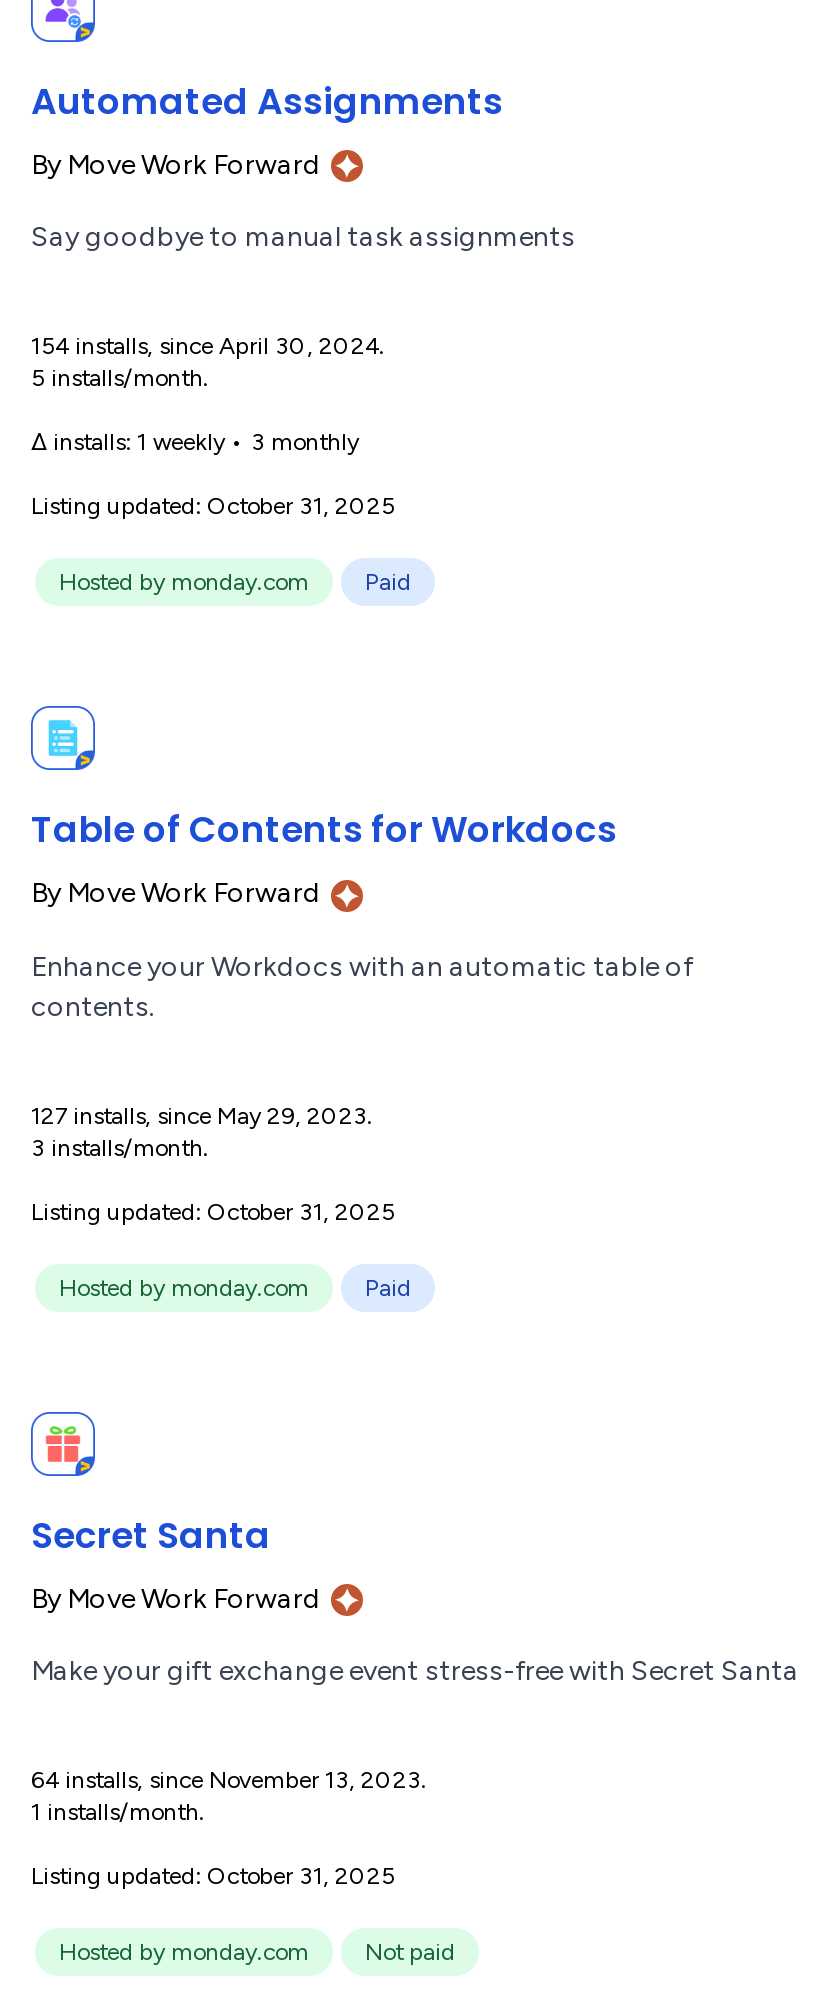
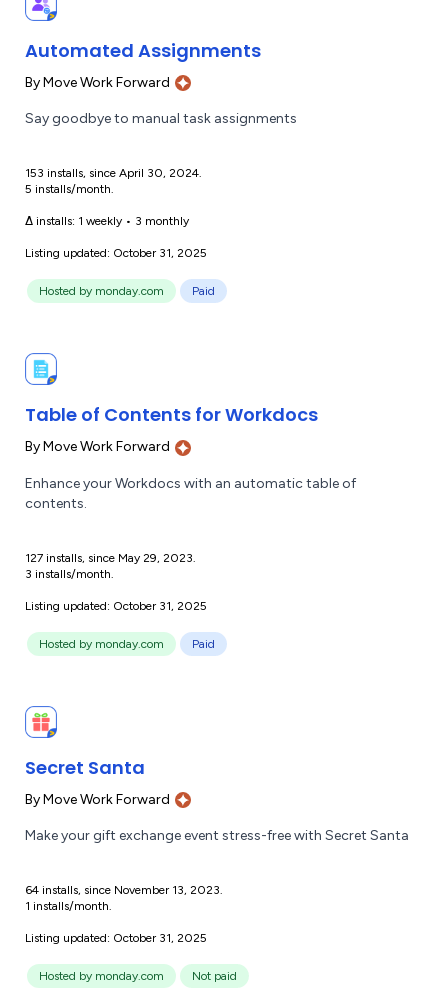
- 154 installs, since April 30, 2024.
+ 153 installs, since April 30, 2024.
